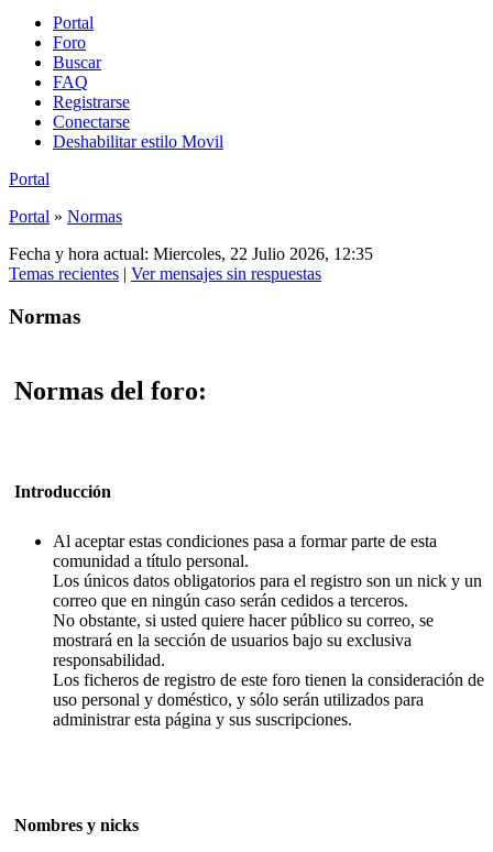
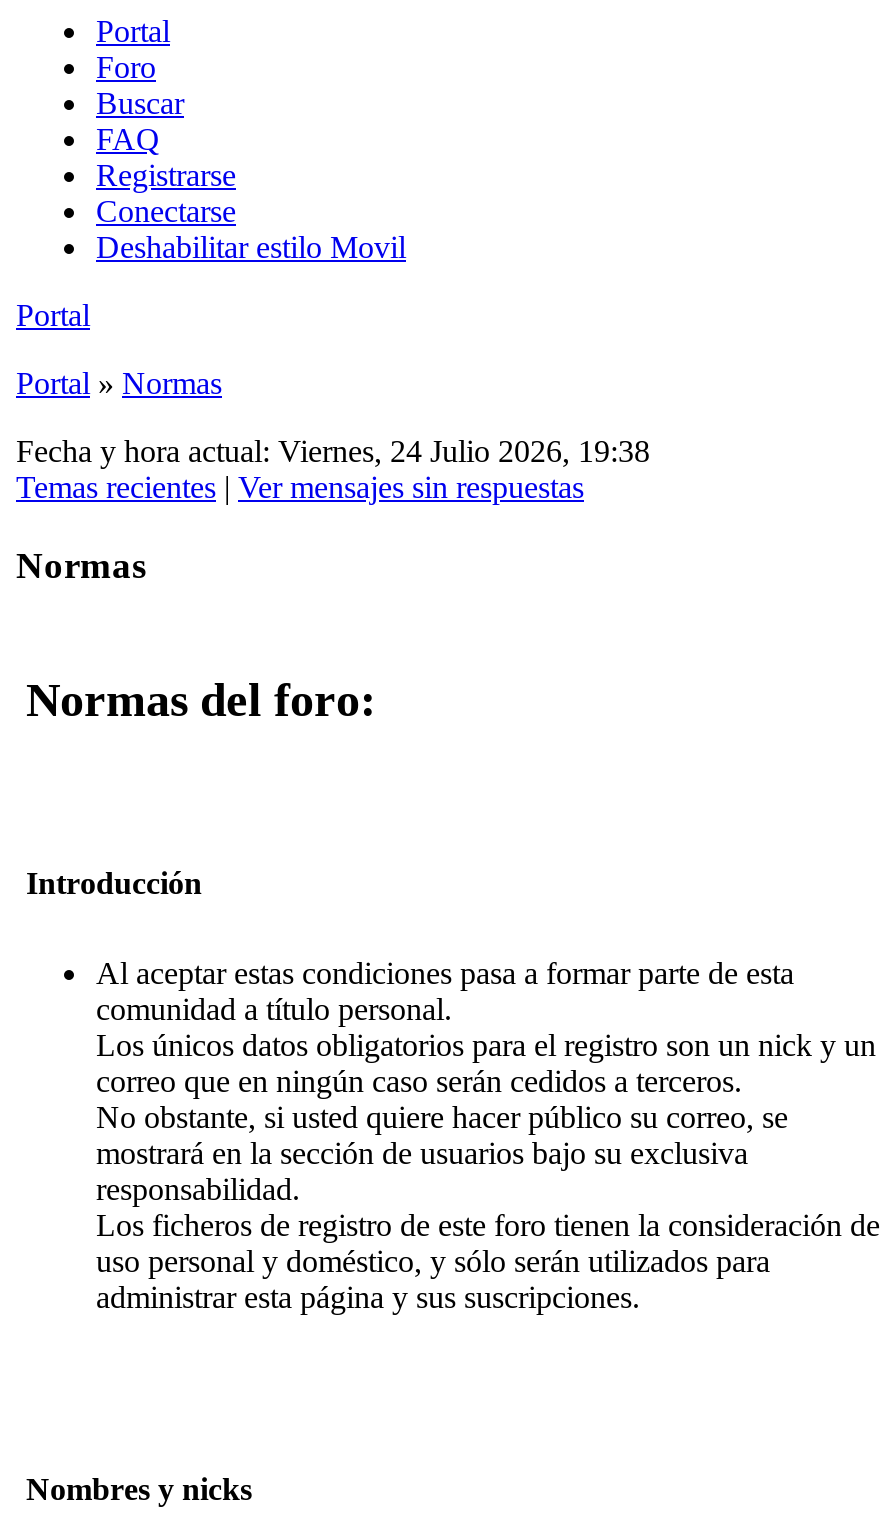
- Fecha y hora actual: Miercoles, 22 Julio 2026, 12:35
+ Fecha y hora actual: Viernes, 24 Julio 2026, 19:38
